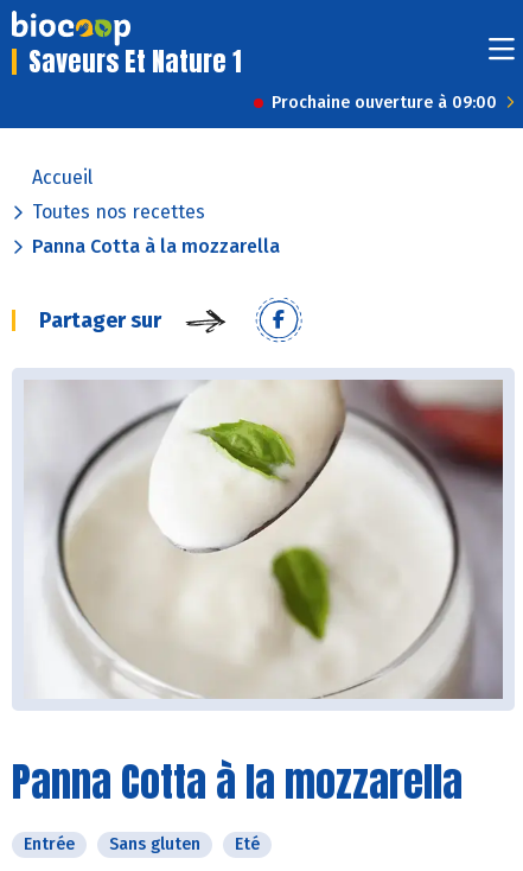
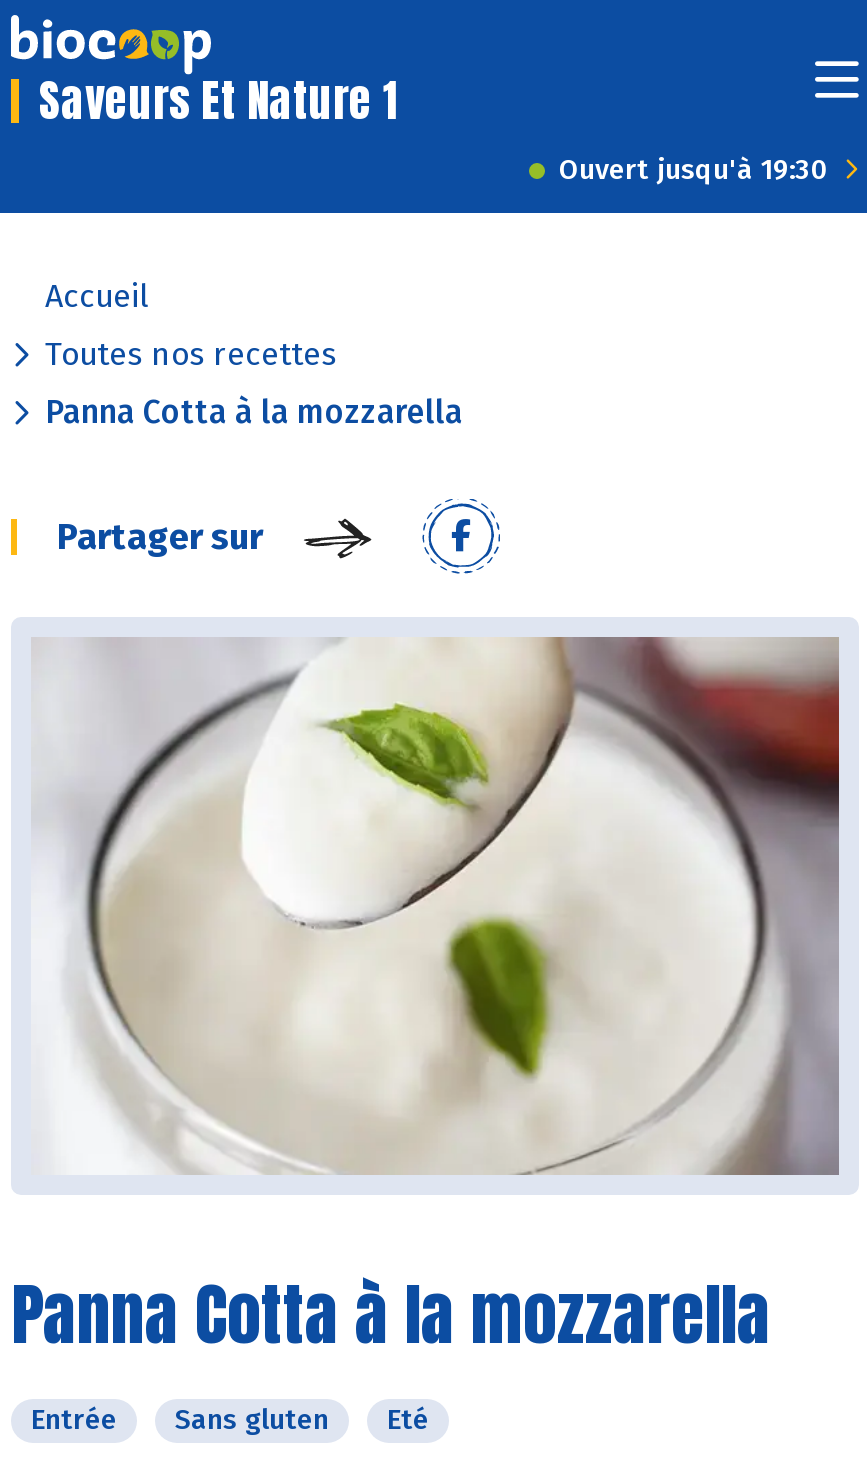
- Prochaine ouverture à 09:00
+ Ouvert jusqu'à 19:30
